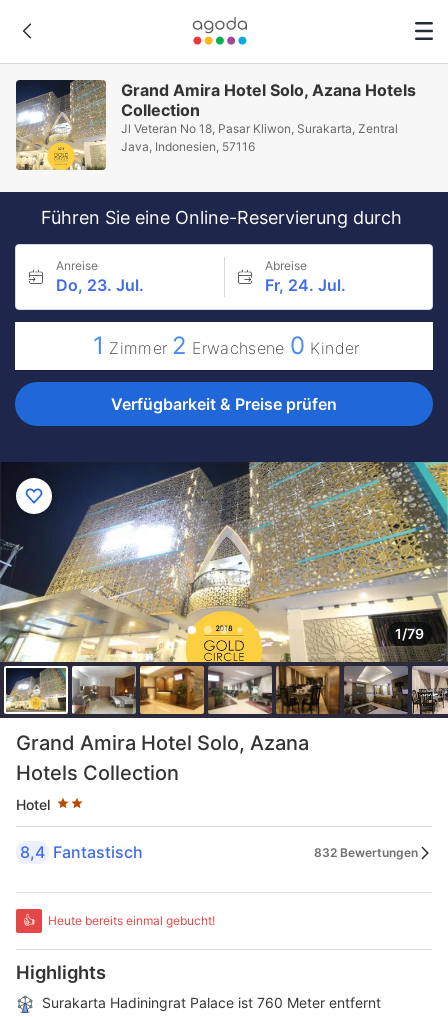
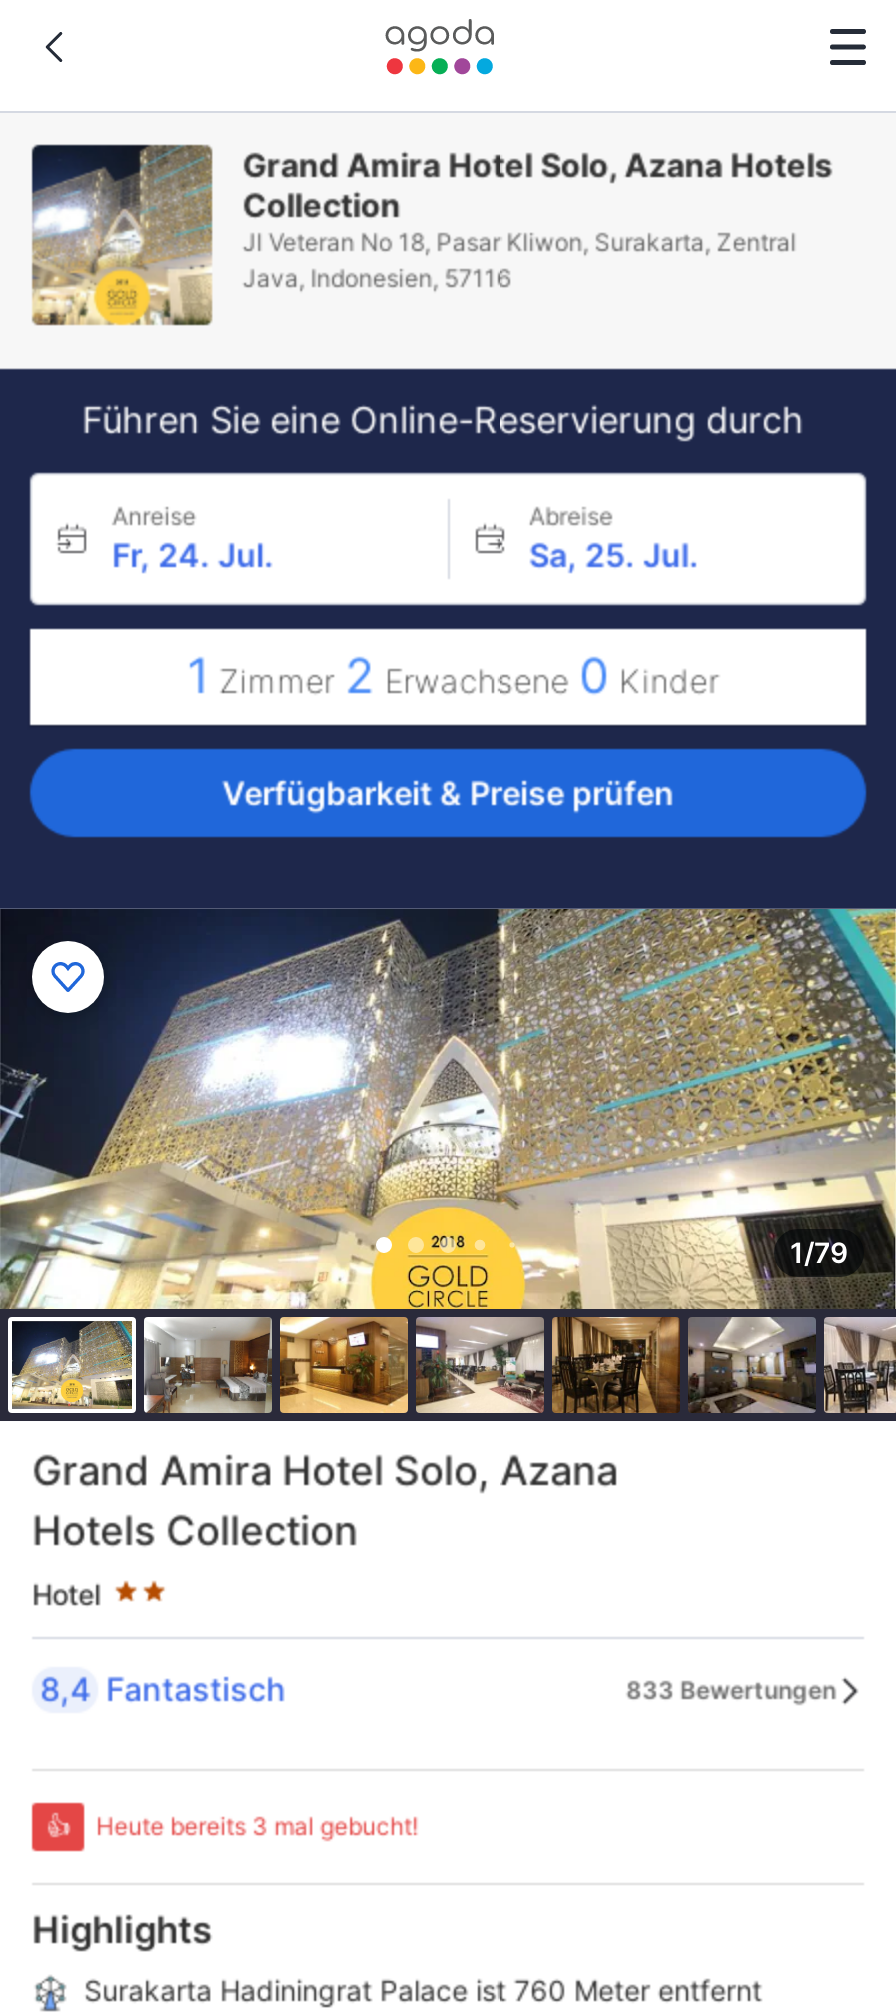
- Do, 23. Jul.
+ Fr, 24. Jul.

- Fr, 24. Jul.
+ Sa, 25. Jul.

- 832 Bewertungen
+ 833 Bewertungen

- Heute bereits einmal gebucht!
+ Heute bereits 3 mal gebucht!
